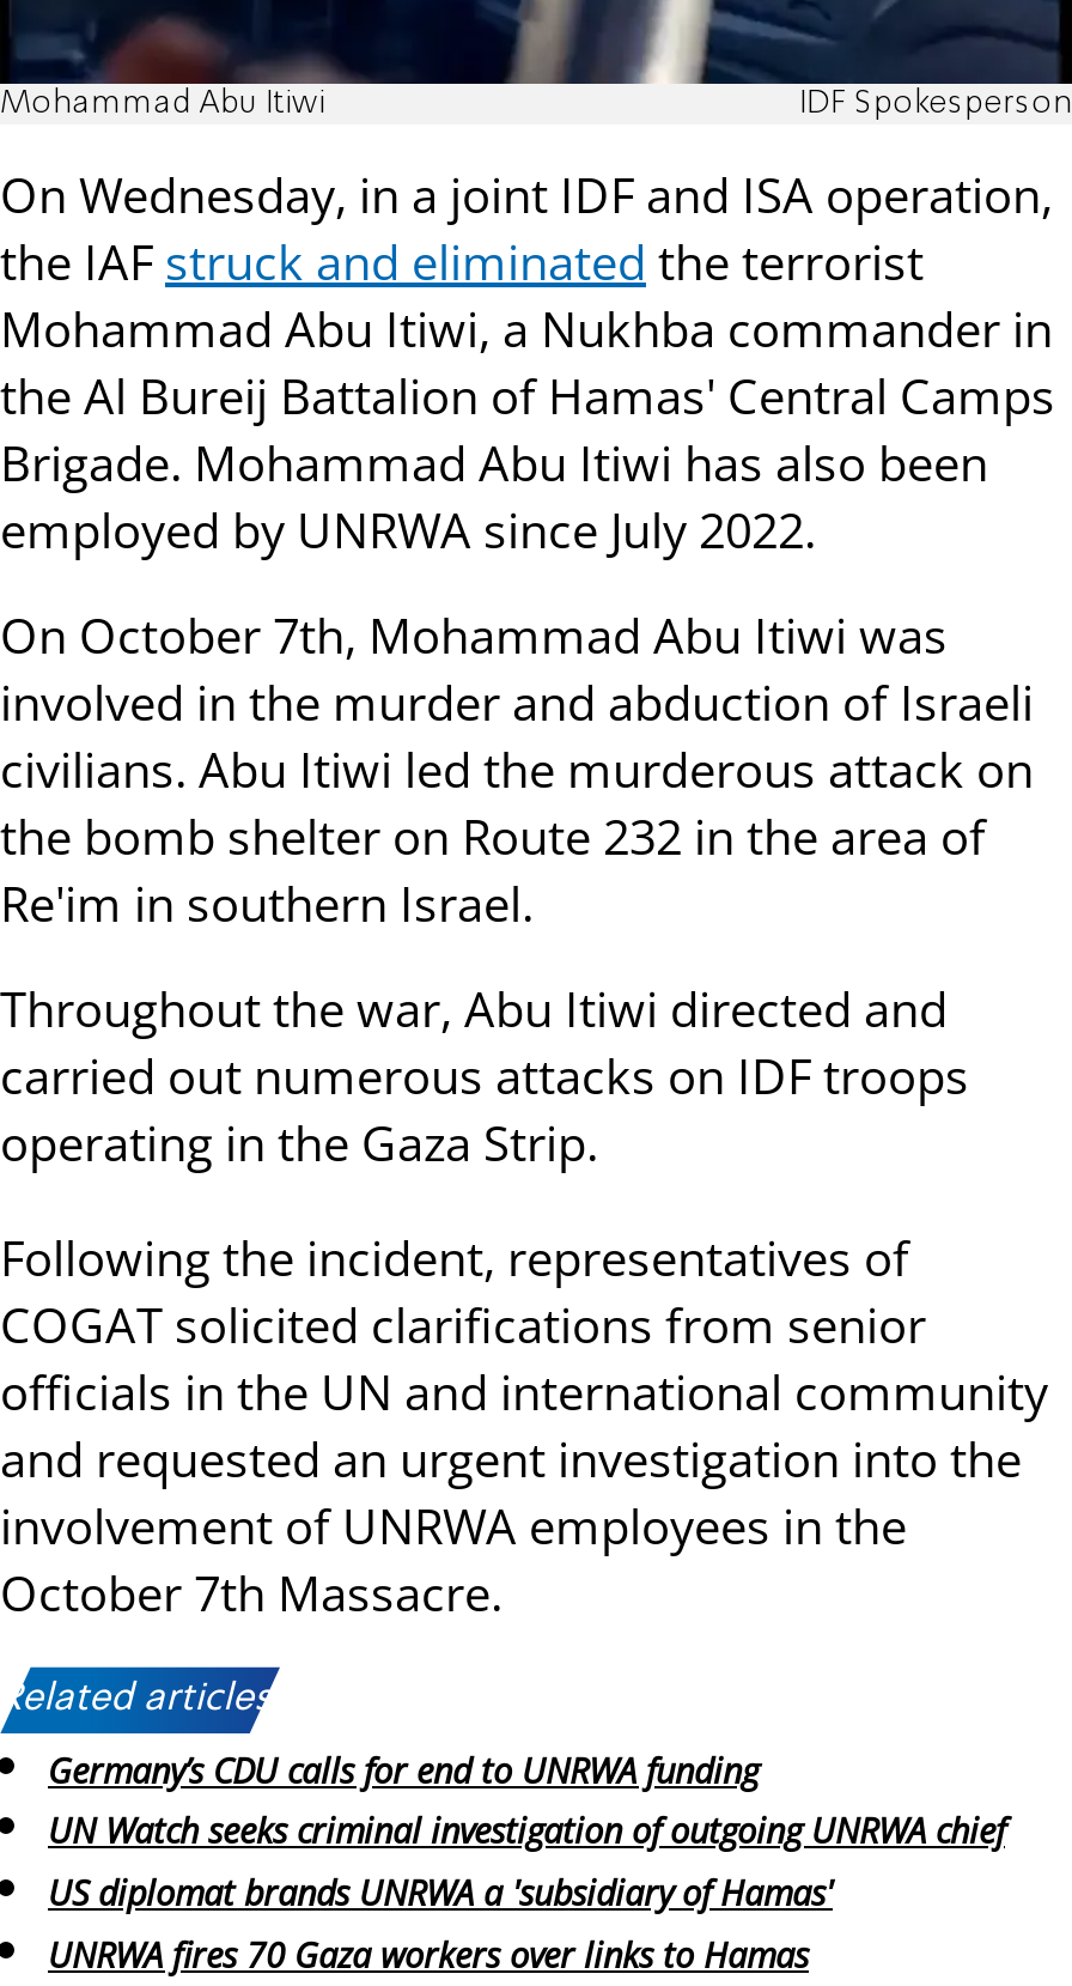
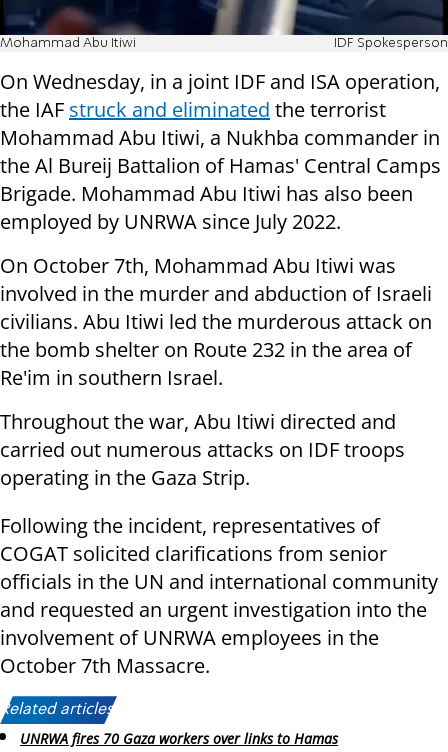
- Germany’s CDU calls for end to UNRWA funding
- UN Watch seeks criminal investigation of outgoing UNRWA chief
- US diplomat brands UNRWA a 'subsidiary of Hamas'
